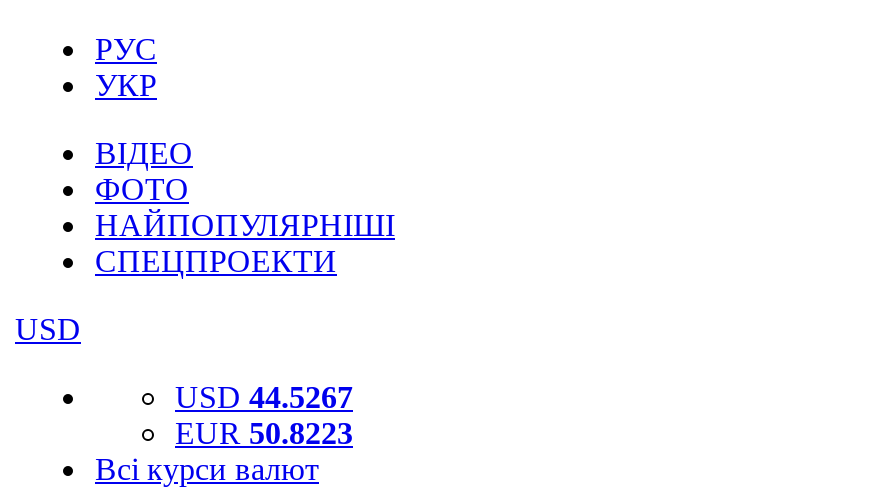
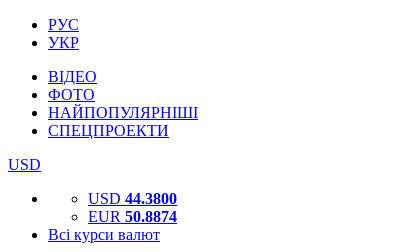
- USD 44.5267
+ USD 44.3800

- EUR 50.8223
+ EUR 50.8874
